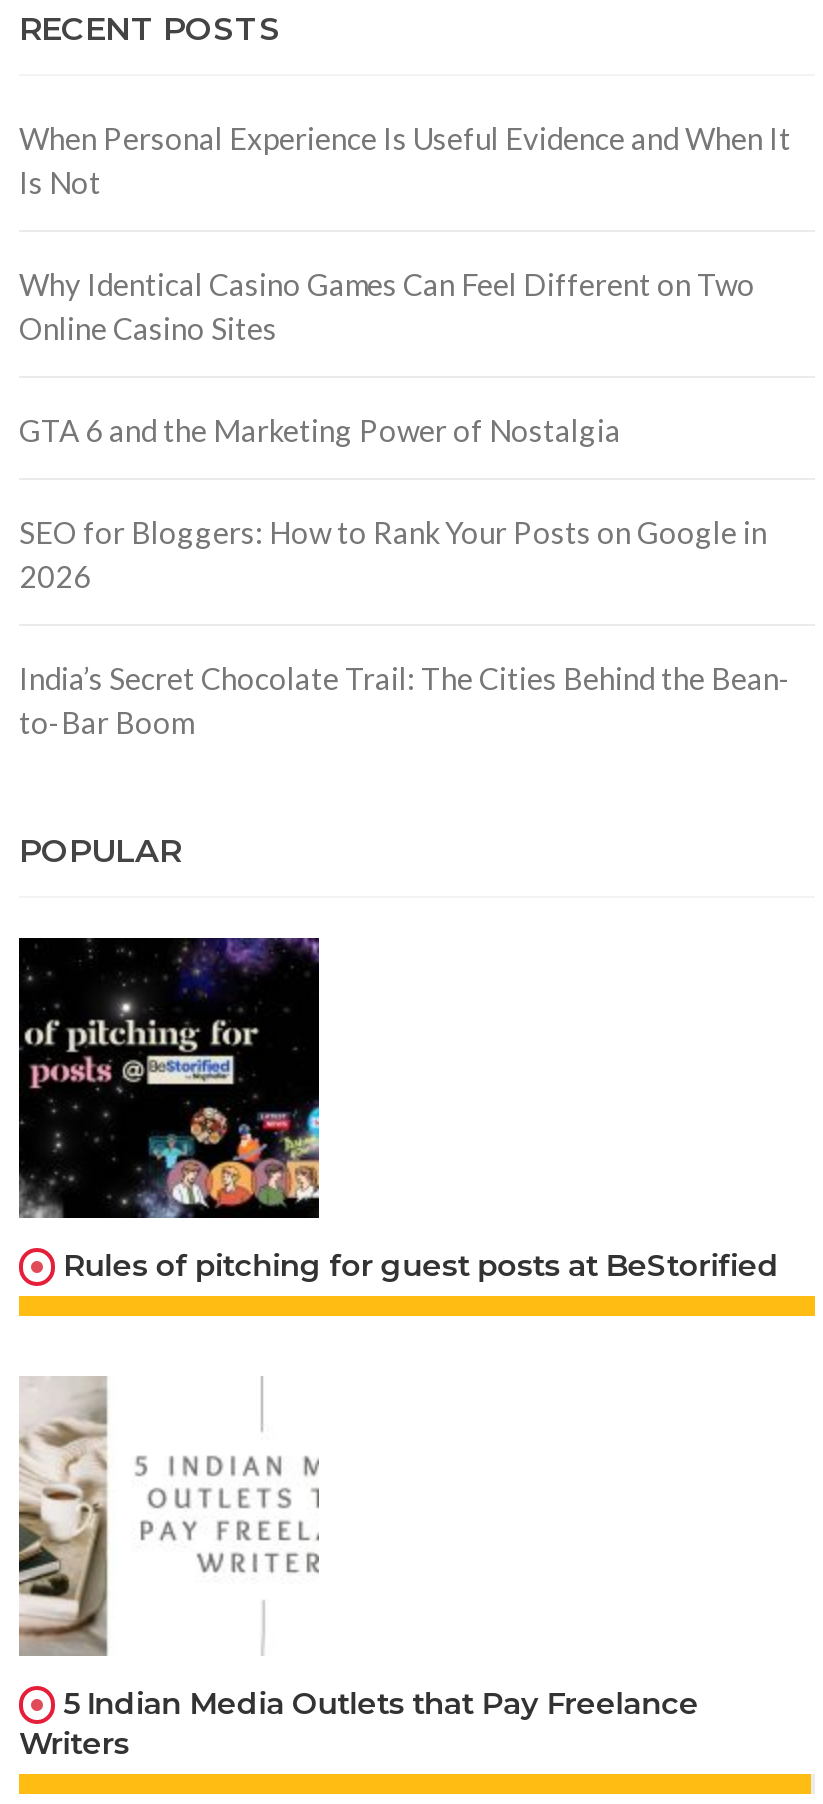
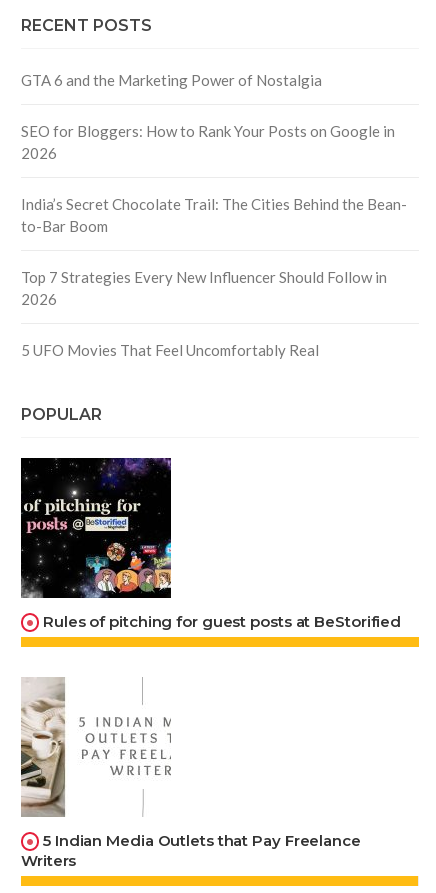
- When Personal Experience Is Useful Evidence and When It
- Is Not
- Why Identical Casino Games Can Feel Different on Two
- Online Casino Sites

moved up: GTA 6 and the Marketing Power of Nostalgia | SEO for Bloggers: How to Rank Your Posts on Google in | 2026 | India’s Secret Chocolate Trail: The Cities Behind the Bean- | to-Bar Boom

+ Top 7 Strategies Every New Influencer Should Follow in
+ 2026
+ 5 UFO Movies That Feel Uncomfortably Real
